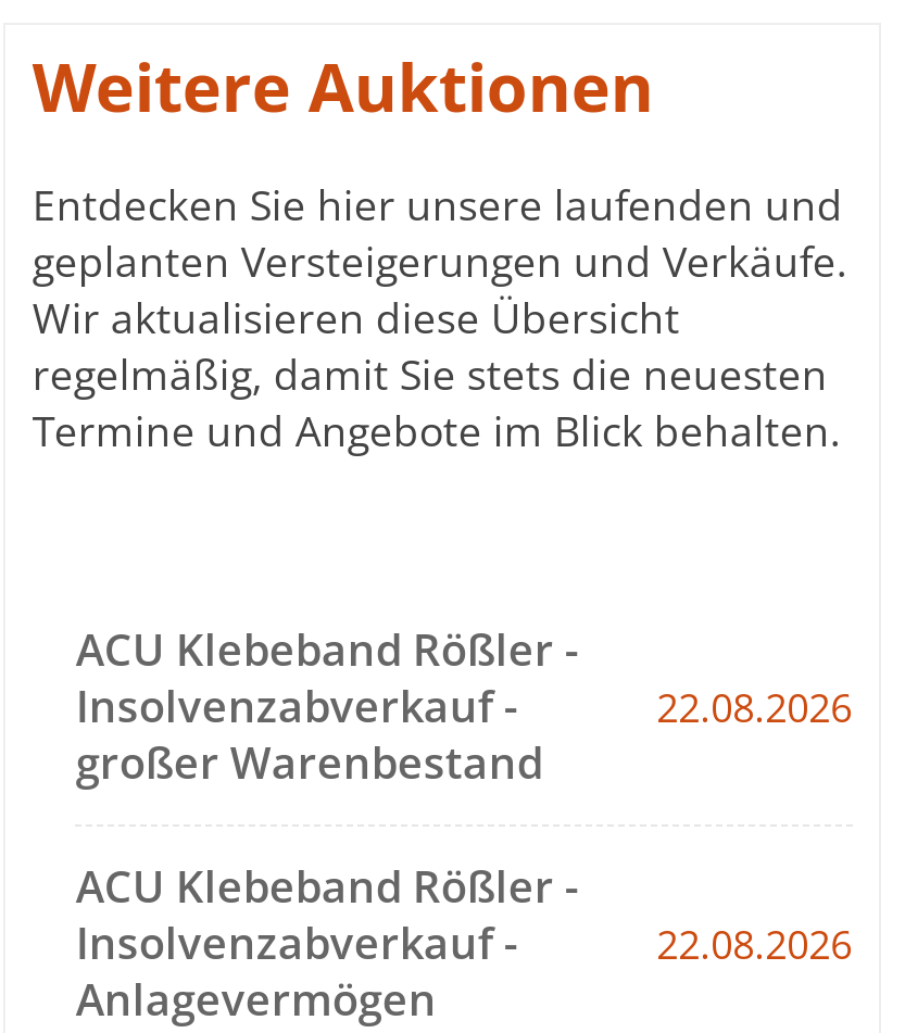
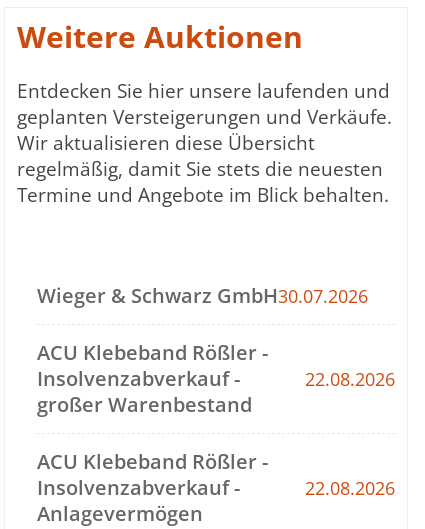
+ Wieger & Schwarz GmbH30.07.2026
